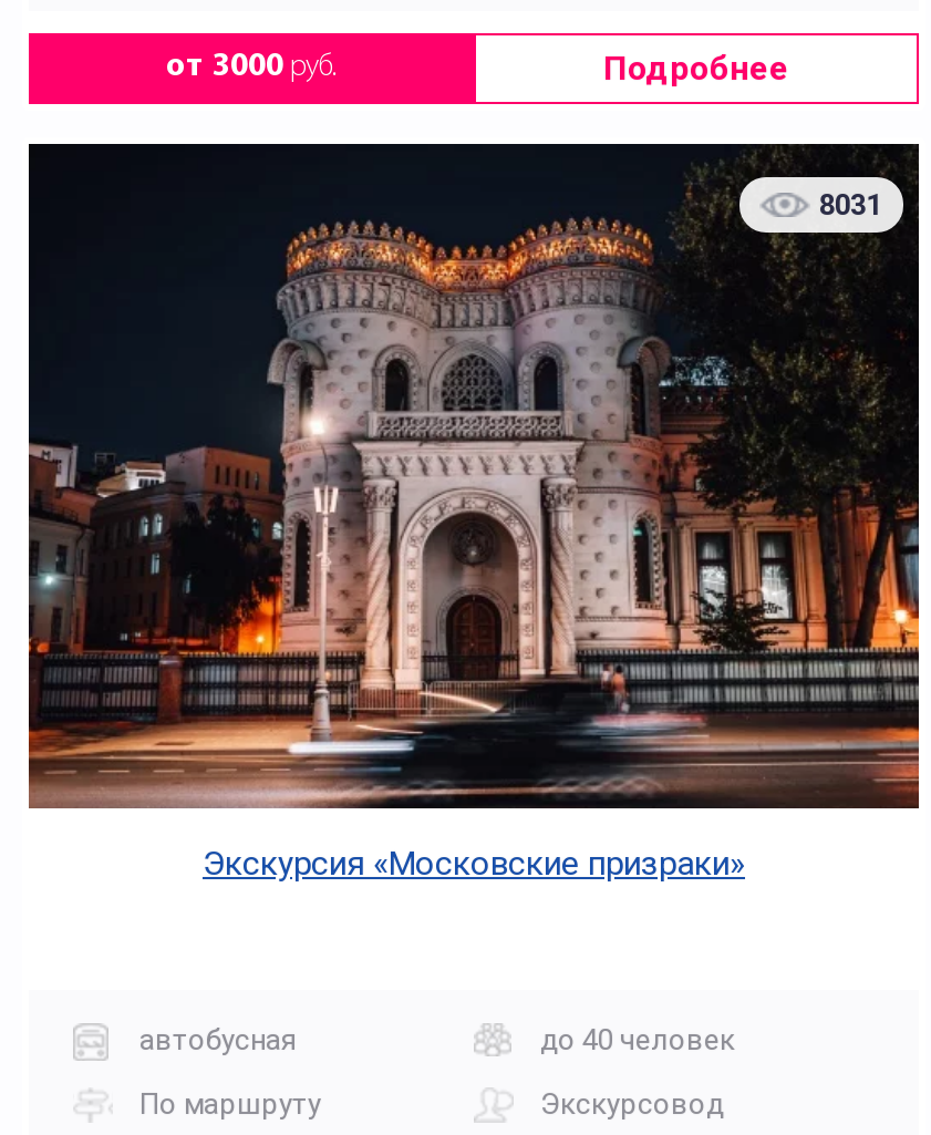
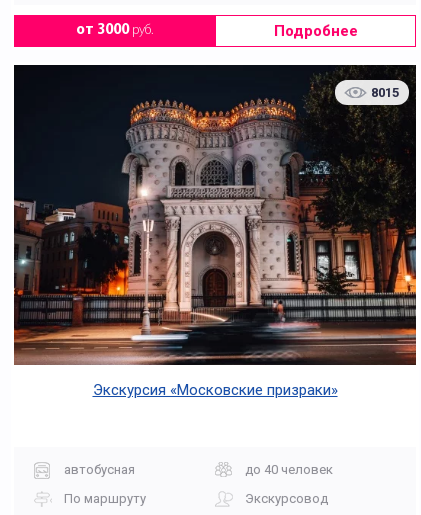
- 8031
+ 8015
